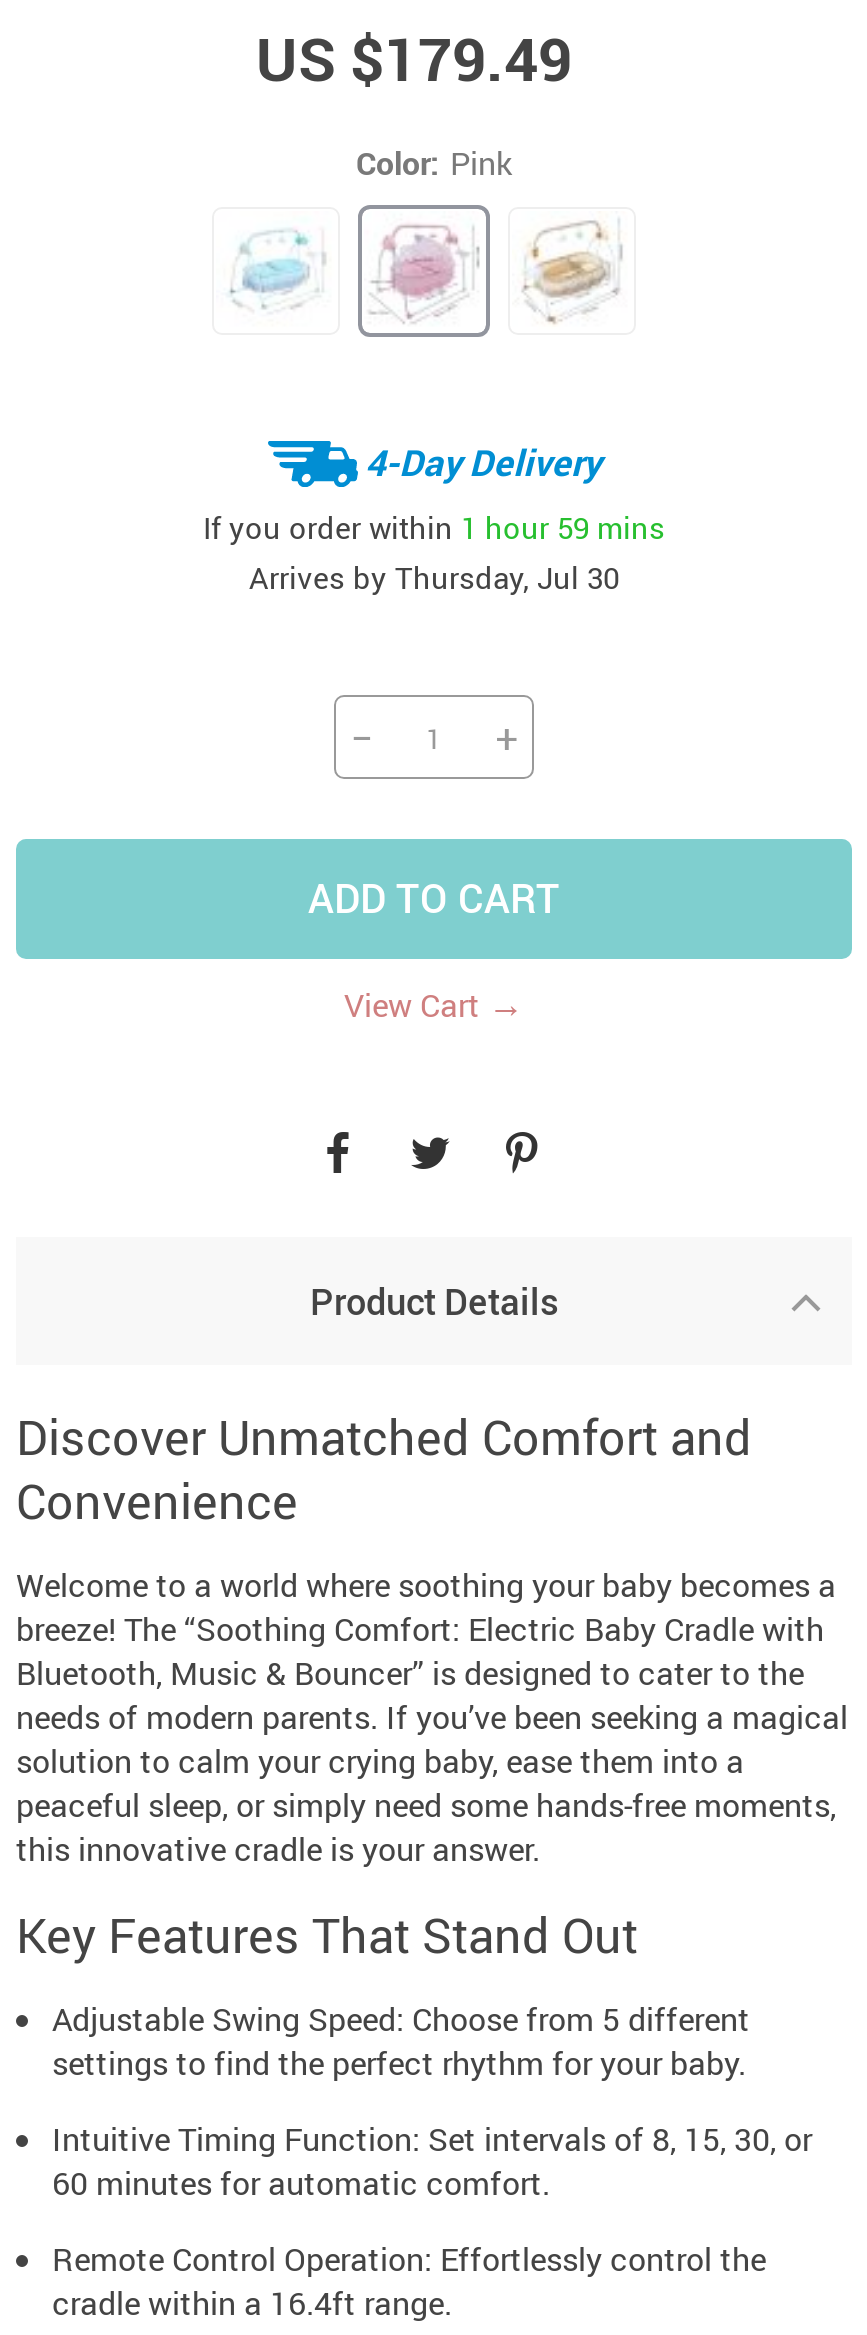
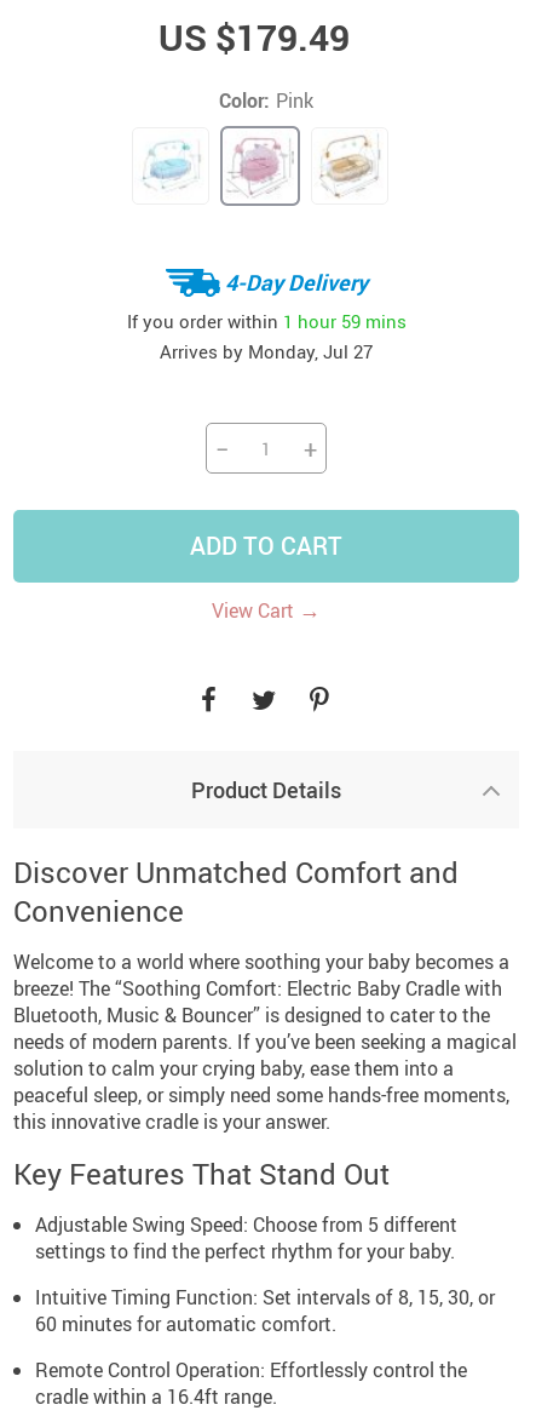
- Arrives by Thursday, Jul 30
+ Arrives by Monday, Jul 27
